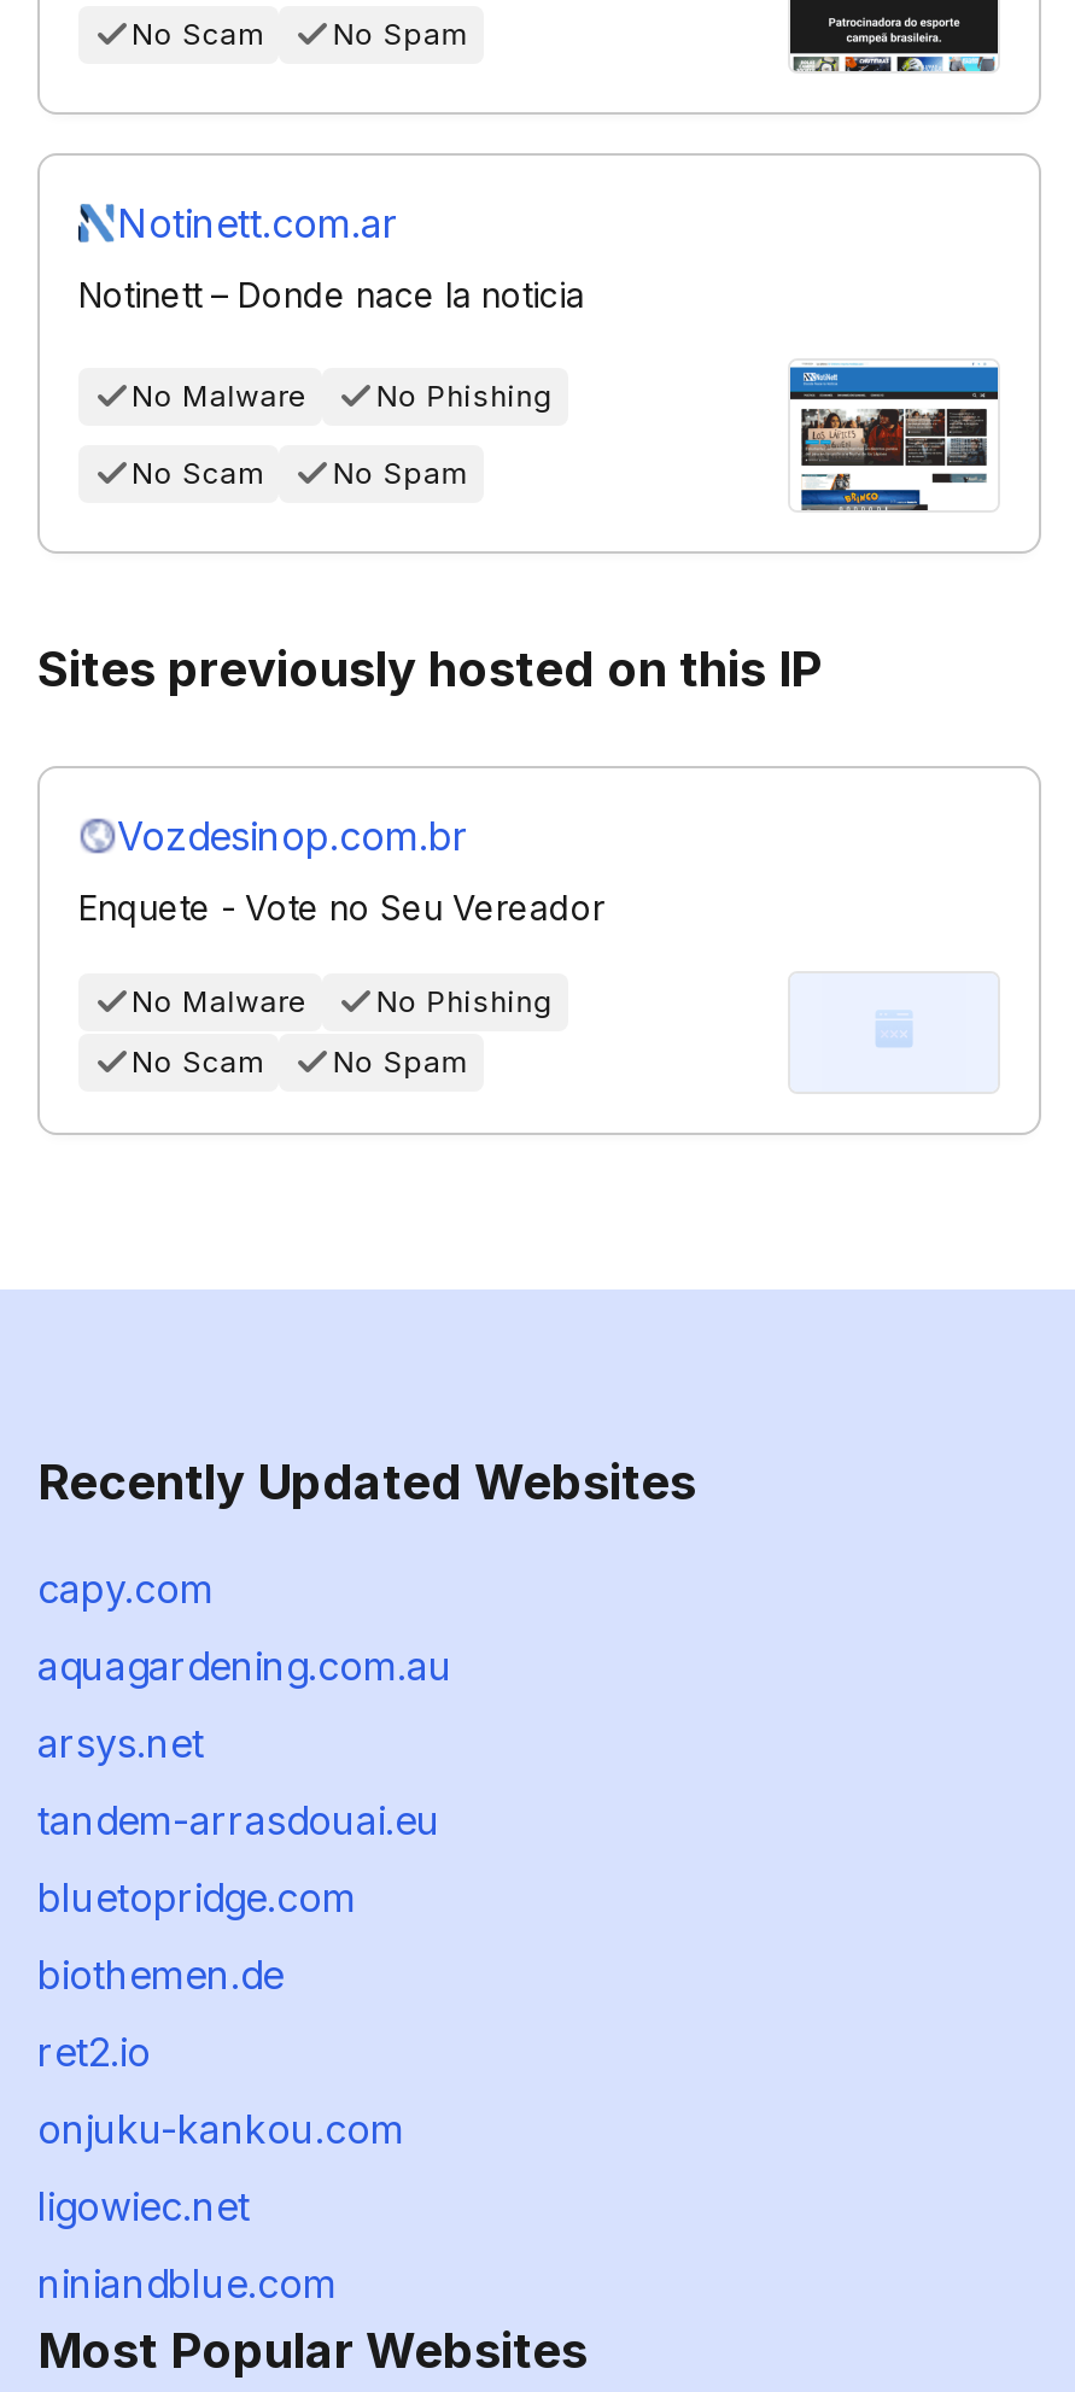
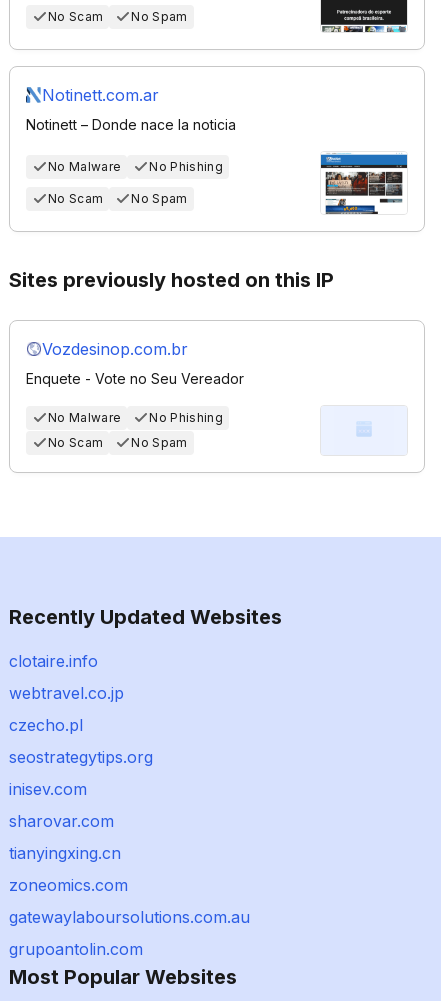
- capy.com
+ clotaire.info

- aquagardening.com.au
+ webtravel.co.jp

- arsys.net
+ czecho.pl

- tandem-arrasdouai.eu
+ seostrategytips.org

- bluetopridge.com
+ inisev.com

- biothemen.de
+ sharovar.com

- ret2.io
+ tianyingxing.cn

- onjuku-kankou.com
+ zoneomics.com

- ligowiec.net
+ gatewaylaboursolutions.com.au

- niniandblue.com
+ grupoantolin.com
